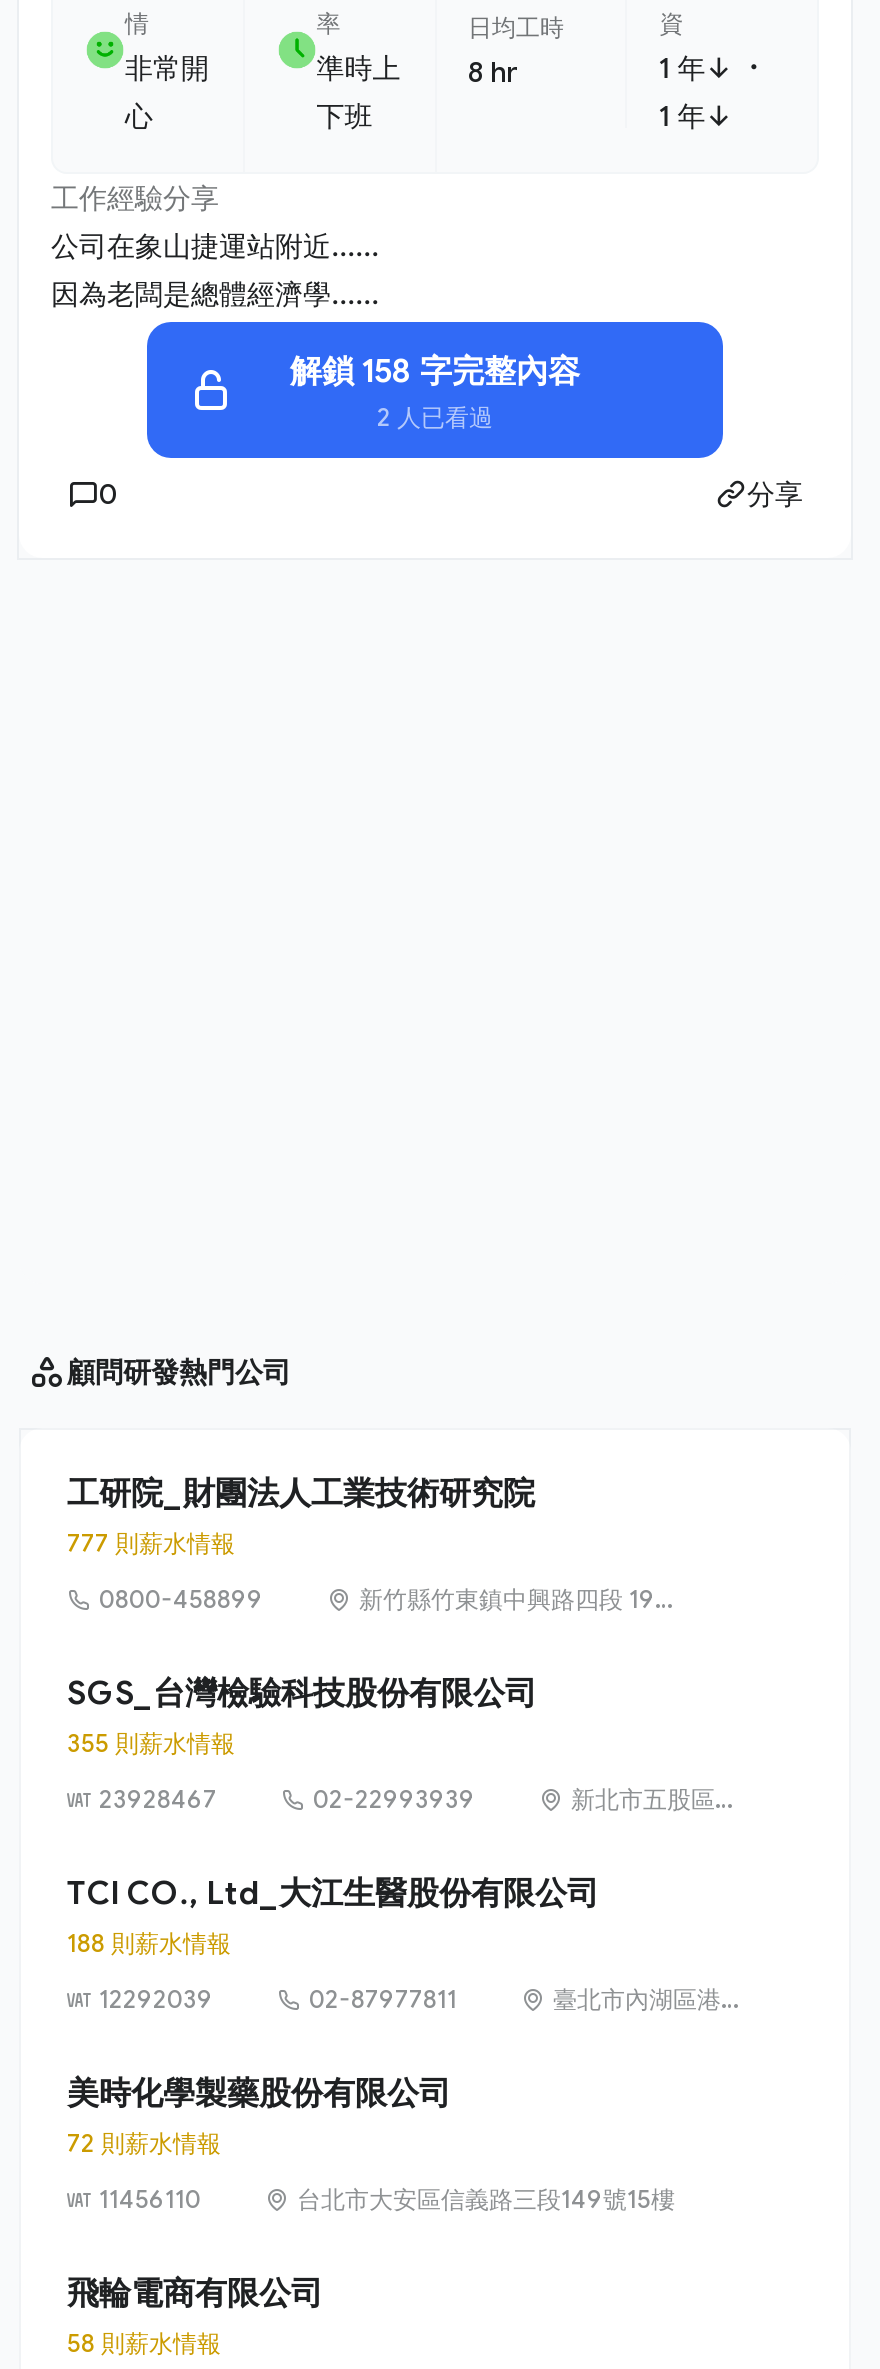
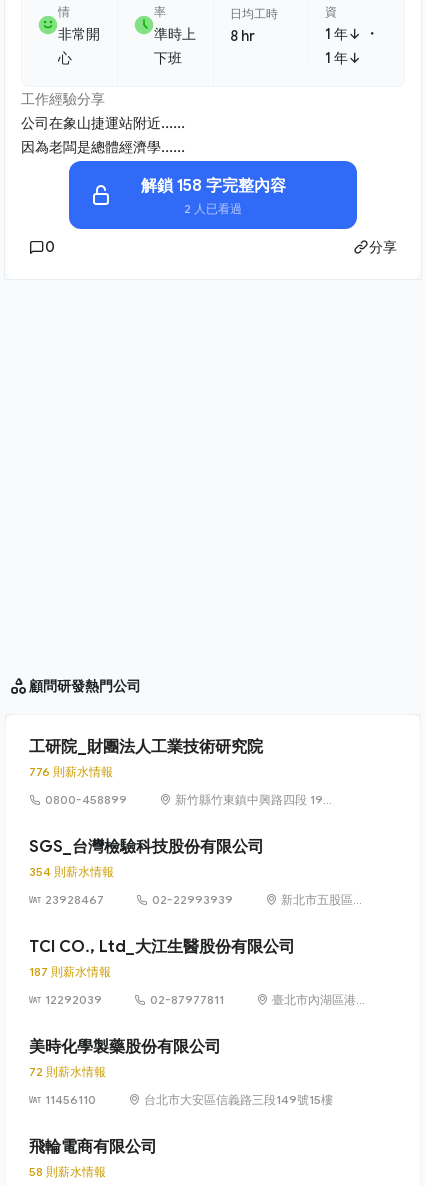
- 777 則薪水情報
+ 776 則薪水情報

- 355 則薪水情報
+ 354 則薪水情報

- 188 則薪水情報
+ 187 則薪水情報
